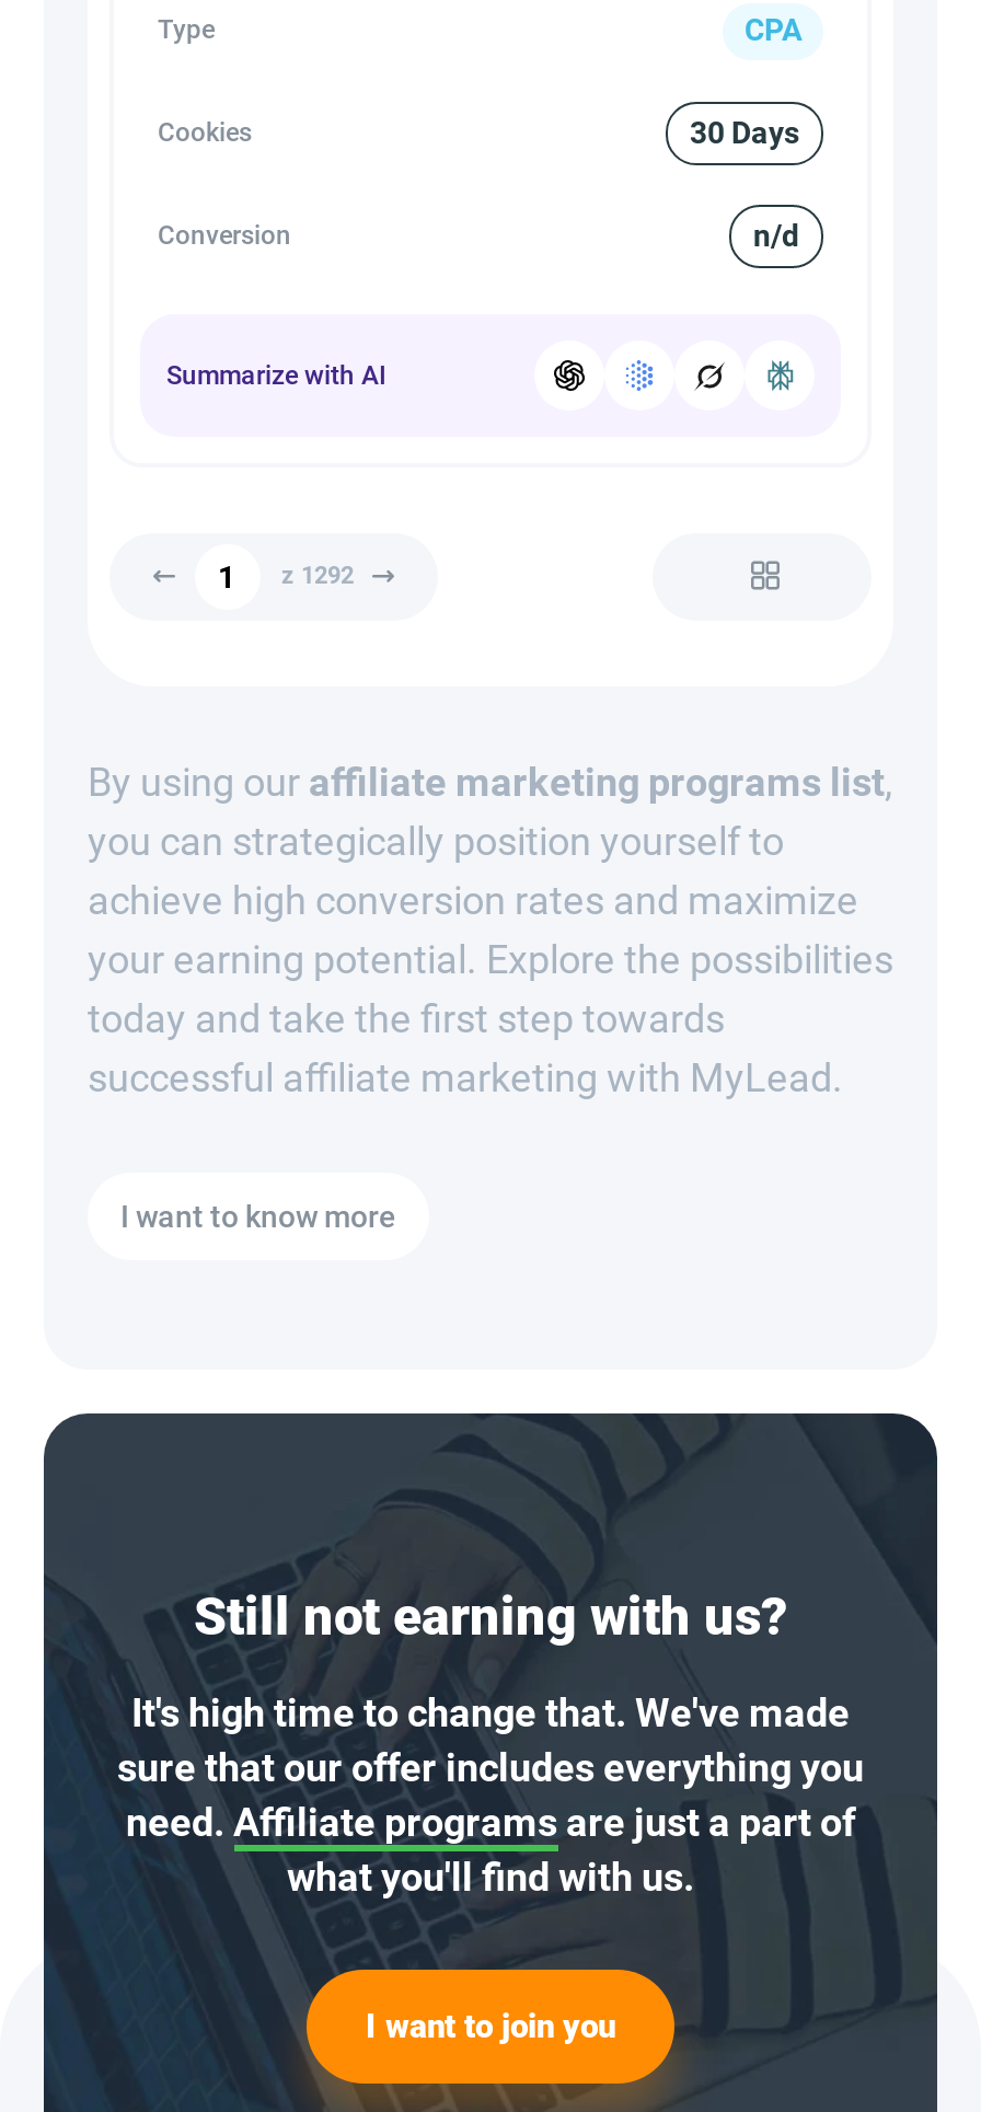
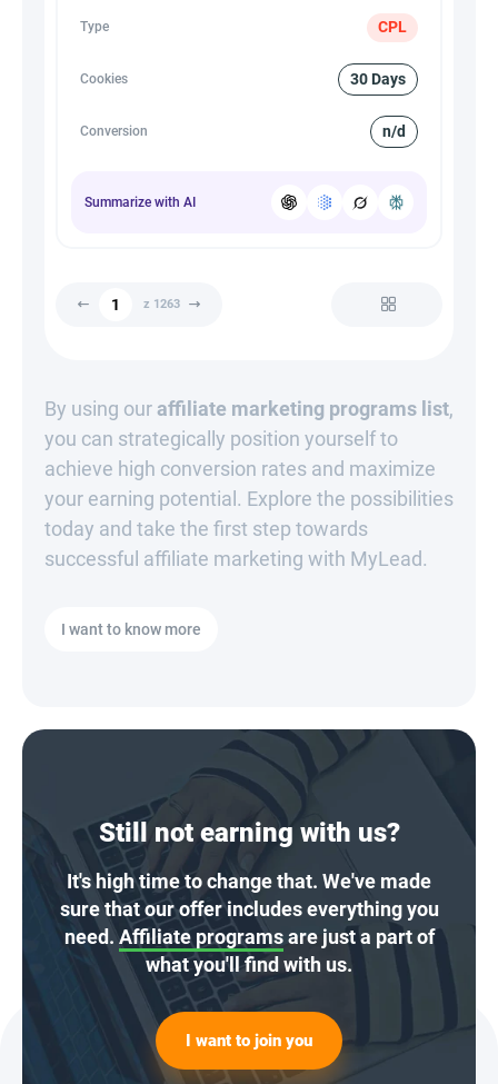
- CPA
+ CPL

- z 1292
+ z 1263
